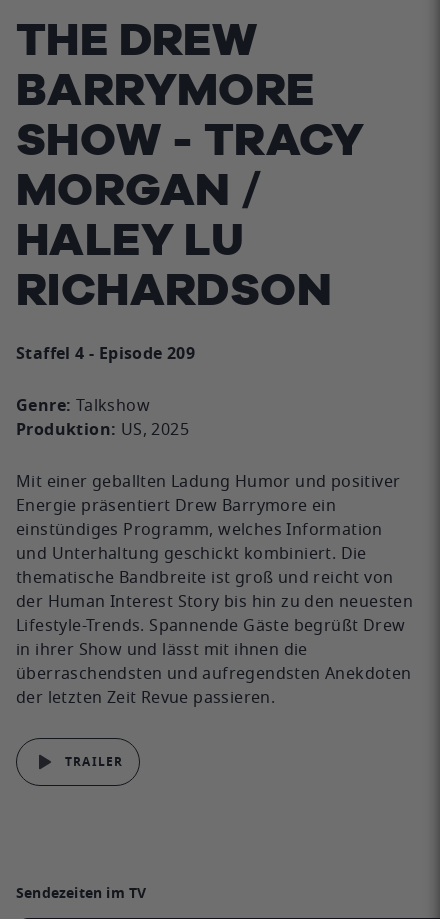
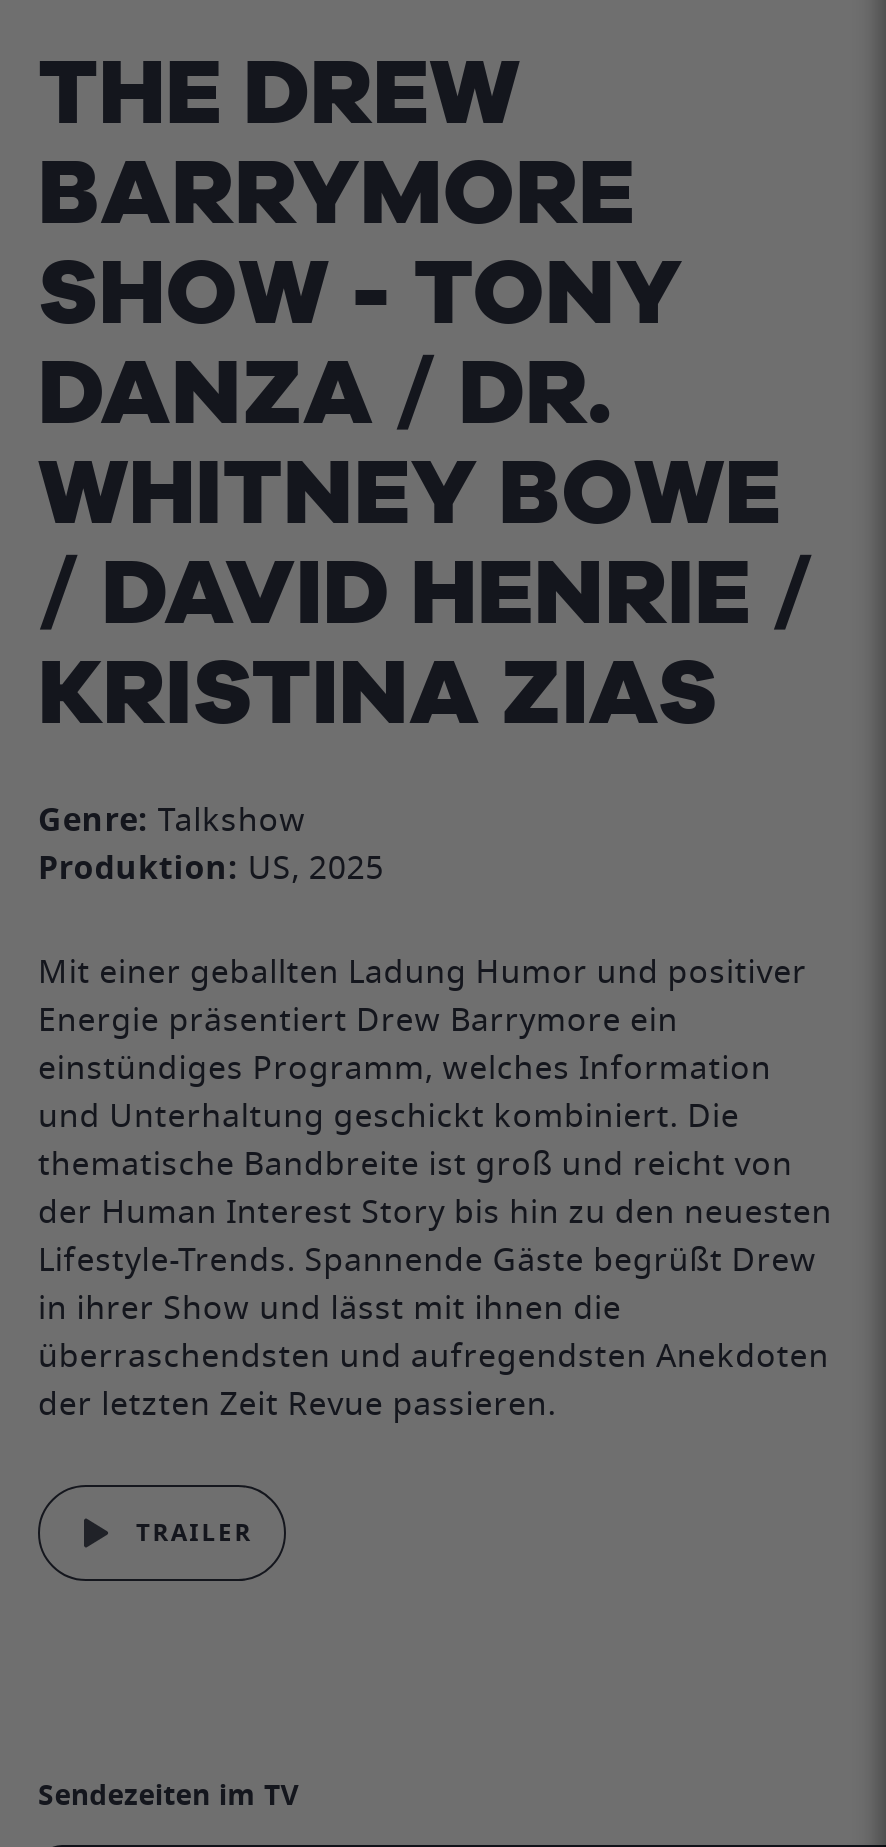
- SHOW - TRACY
- MORGAN /
- HALEY LU
- RICHARDSON
- Staffel 4 - Episode 209
+ SHOW - TONY
+ DANZA / DR.
+ WHITNEY BOWE
+ / DAVID HENRIE /
+ KRISTINA ZIAS
